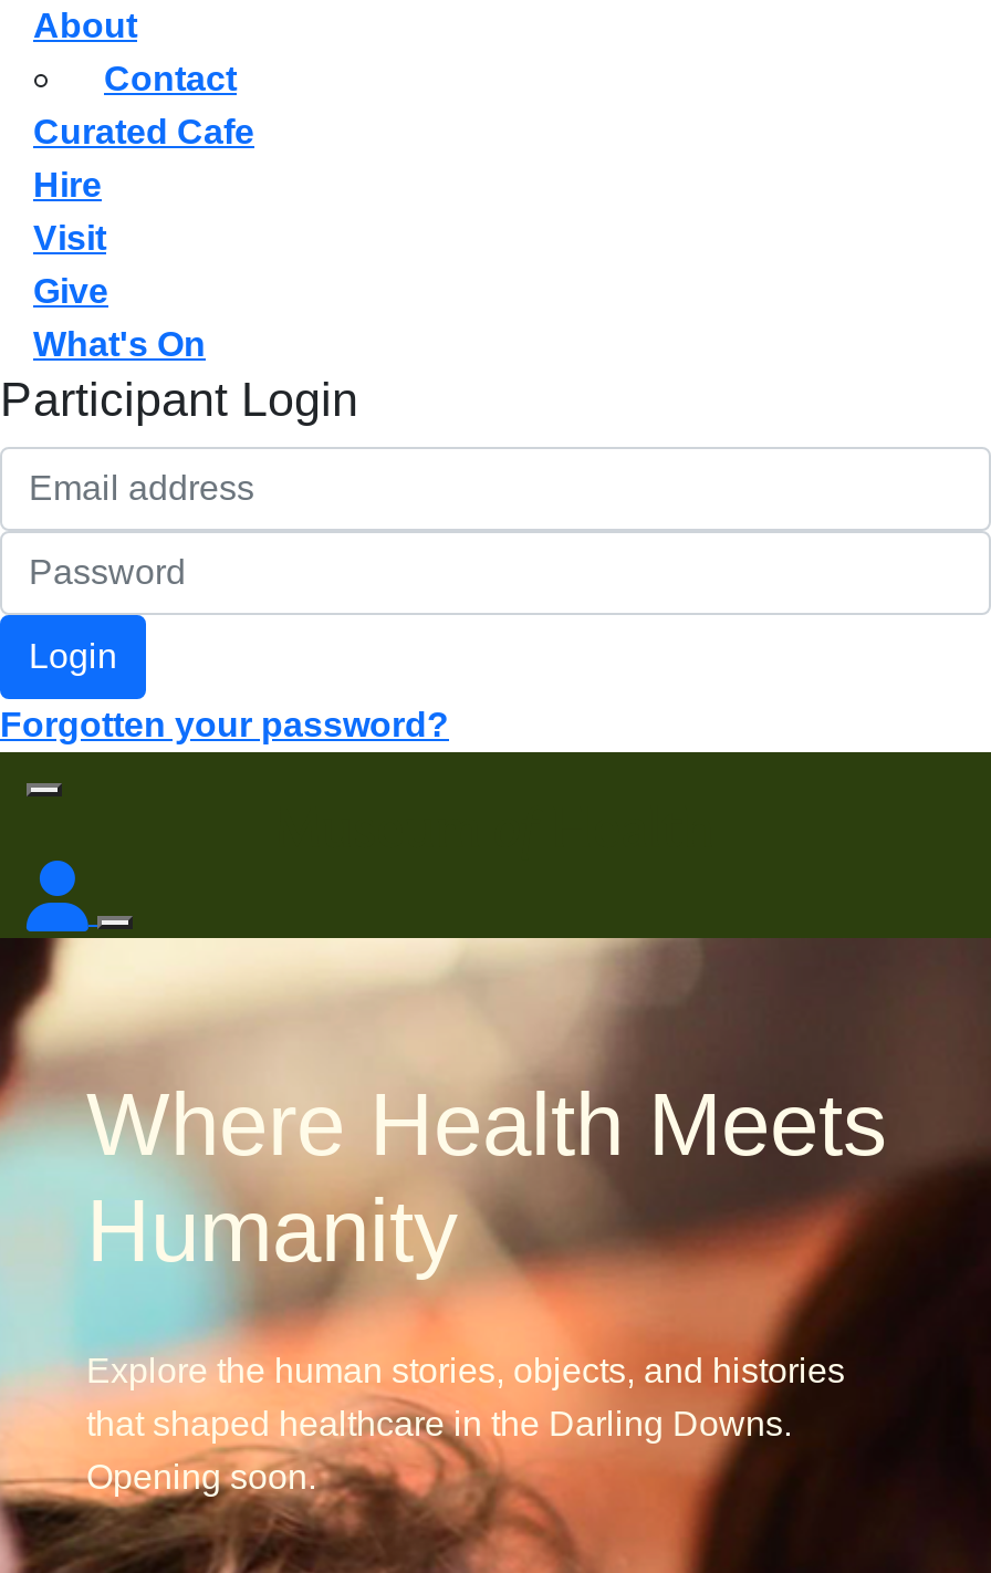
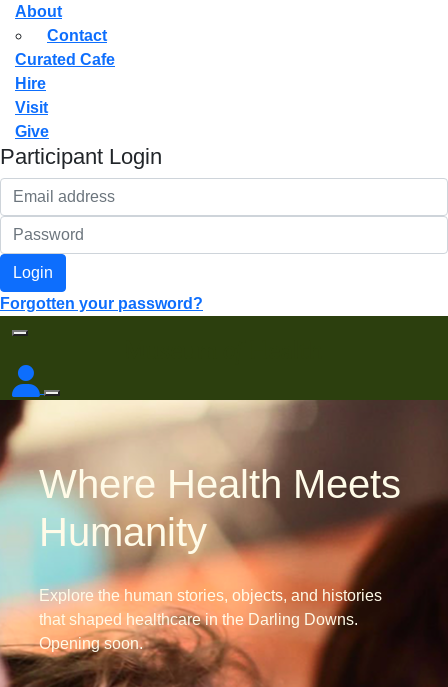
- What's On
